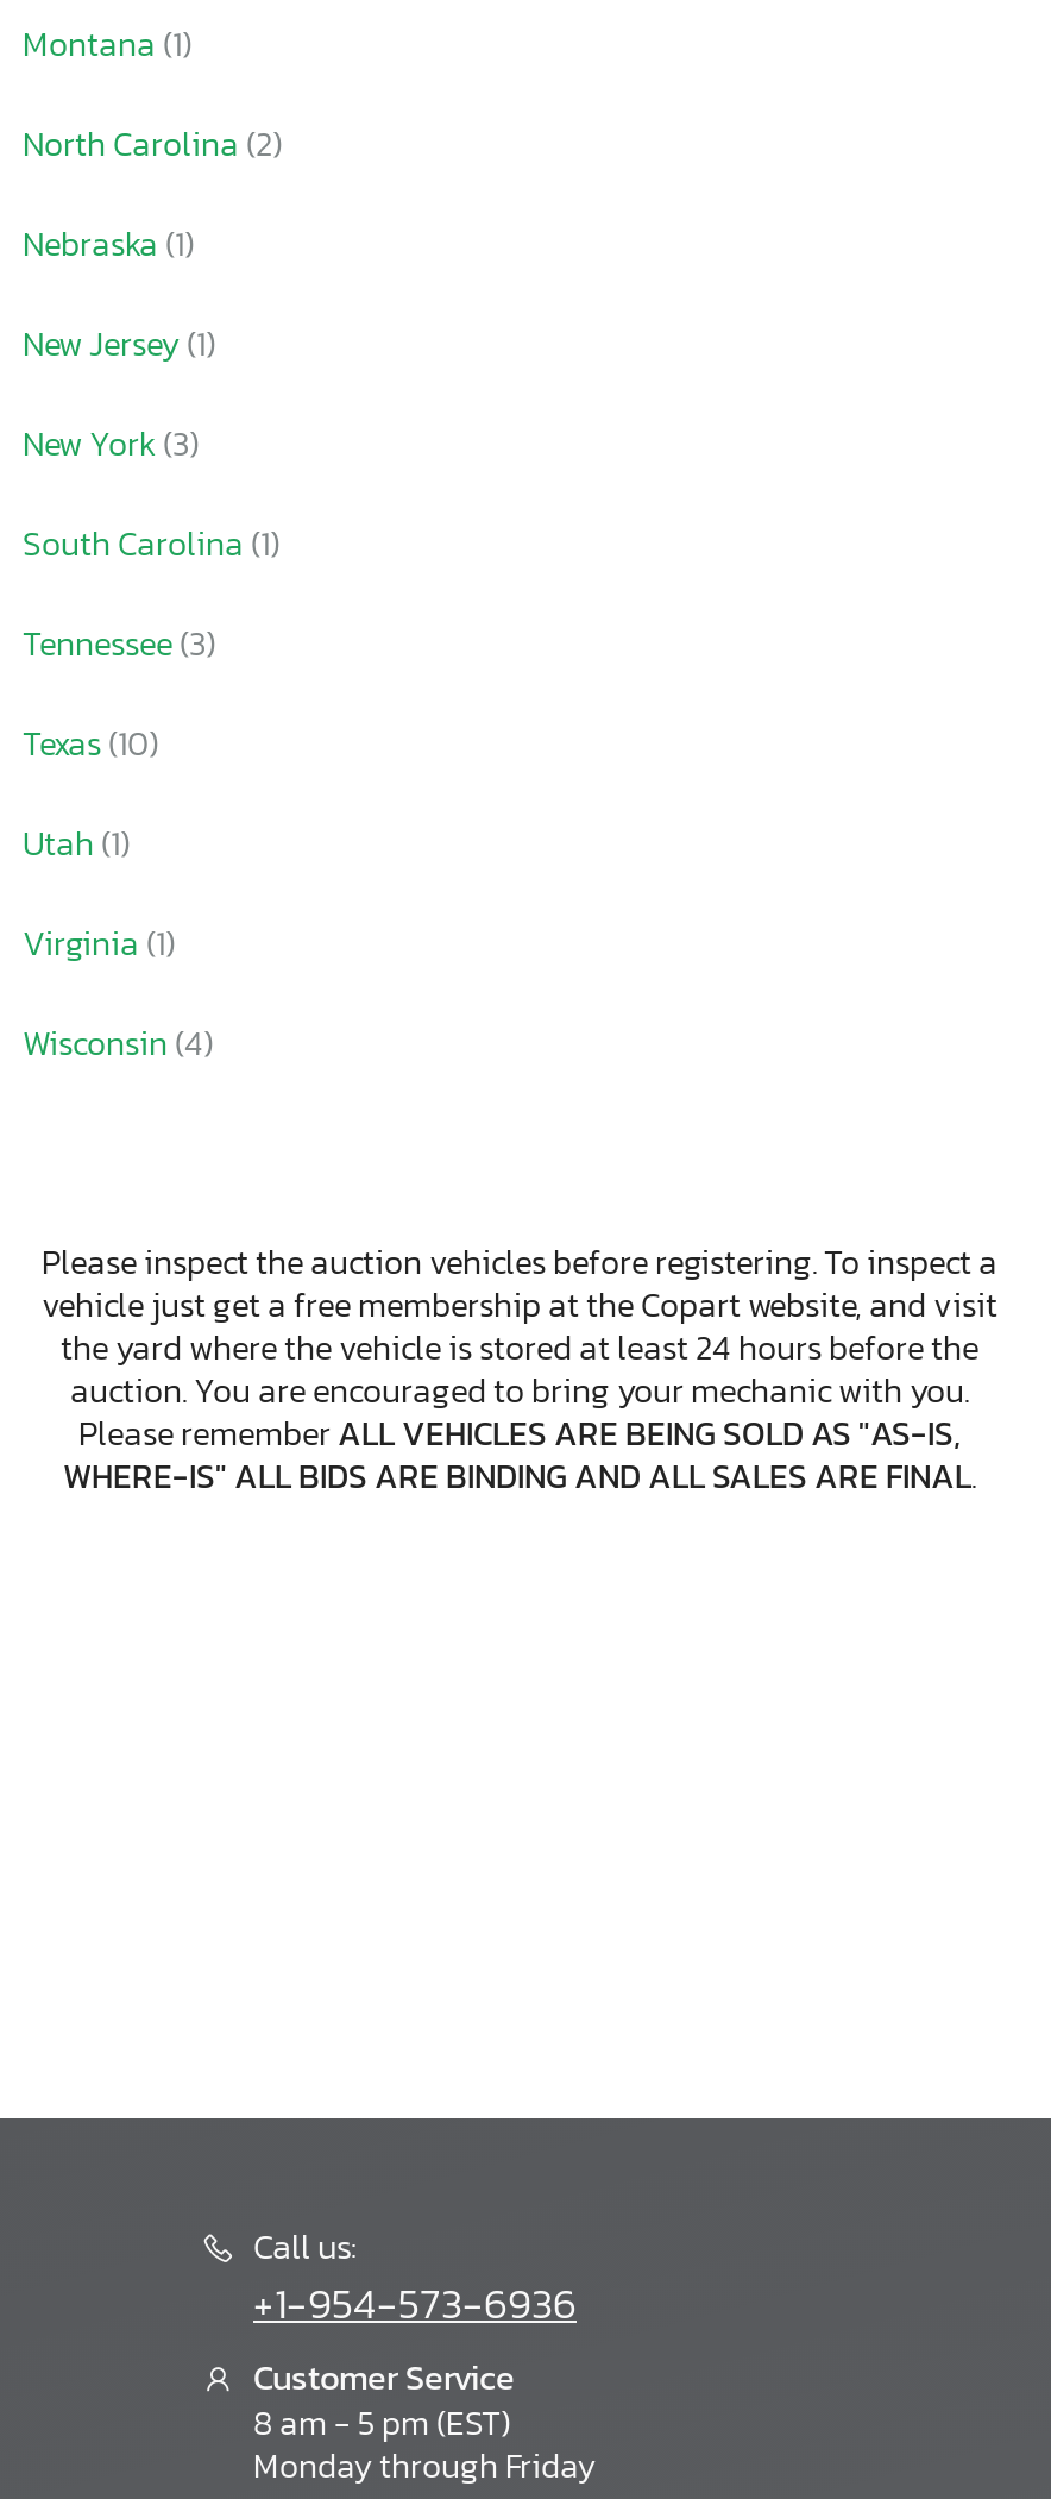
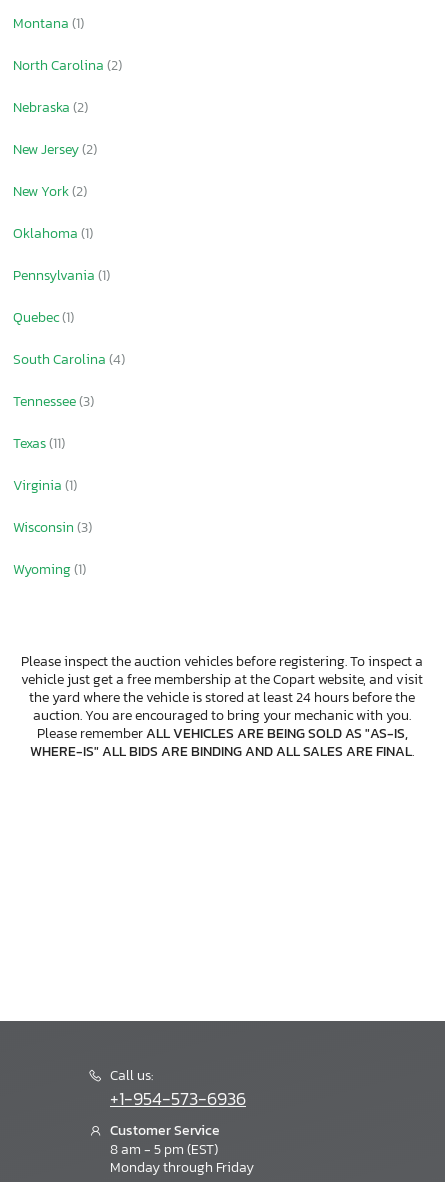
- Nebraska (1)
- New Jersey (1)
- New York (3)
- South Carolina (1)
+ Nebraska (2)
+ New Jersey (2)
+ New York (2)
+ Oklahoma (1)
+ Pennsylvania (1)
+ Quebec (1)
+ South Carolina (4)

- Texas(10)
- Utah (1)
+ Texas (11)

- Wisconsin (4)
+ Wisconsin (3)
+ Wyoming (1)
